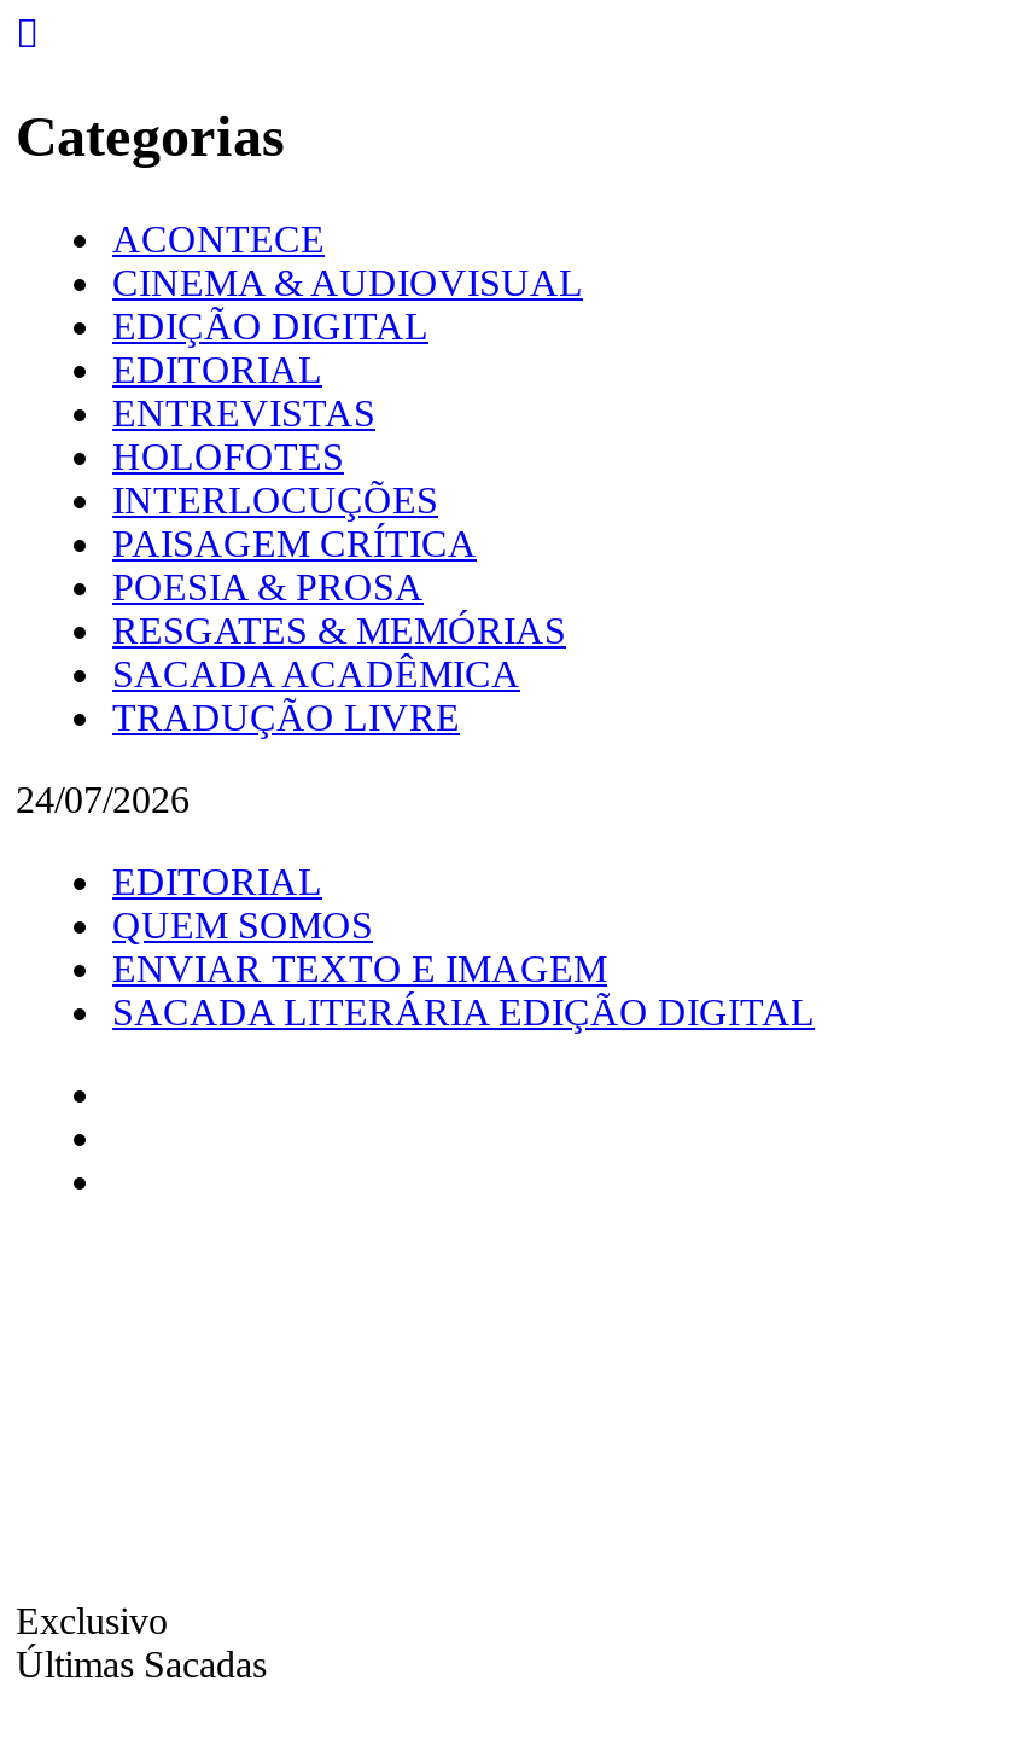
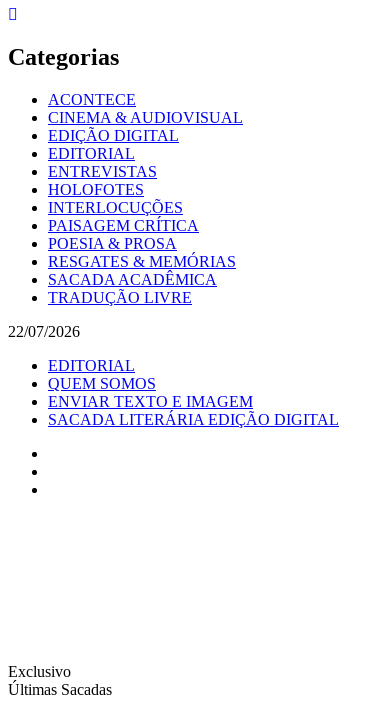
- 24/07/2026
+ 22/07/2026
